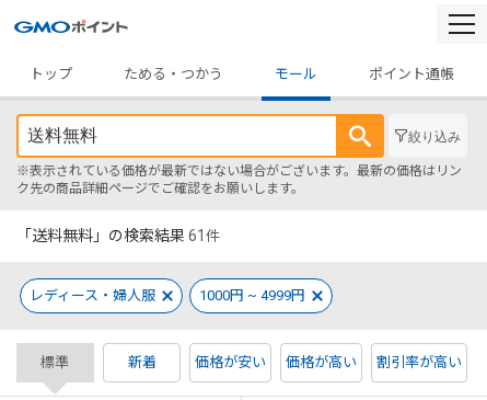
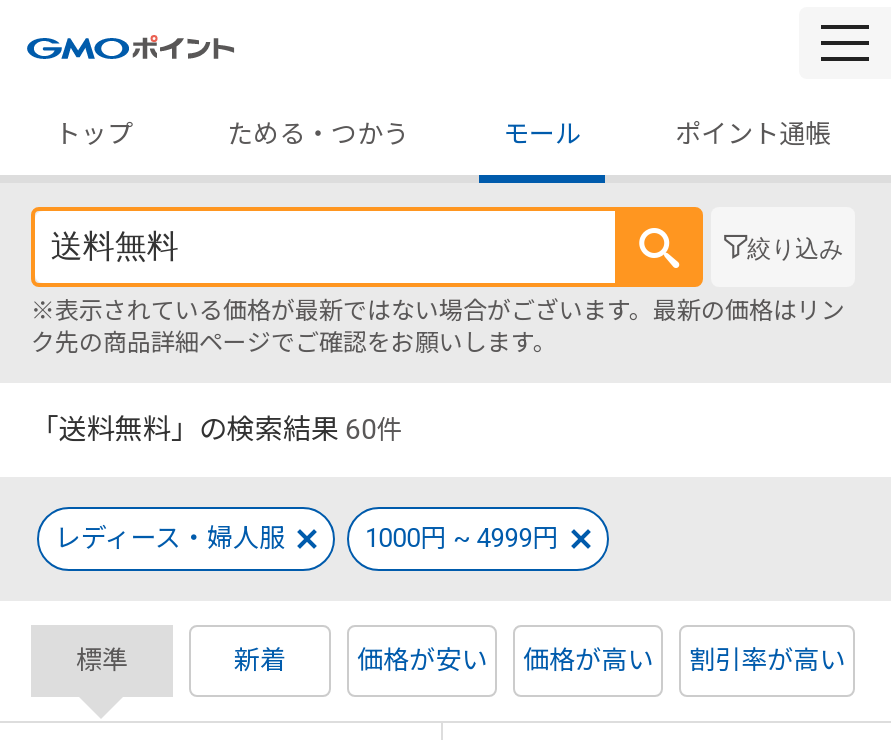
- 「送料無料」の検索結果61件
+ 「送料無料」の検索結果60件
